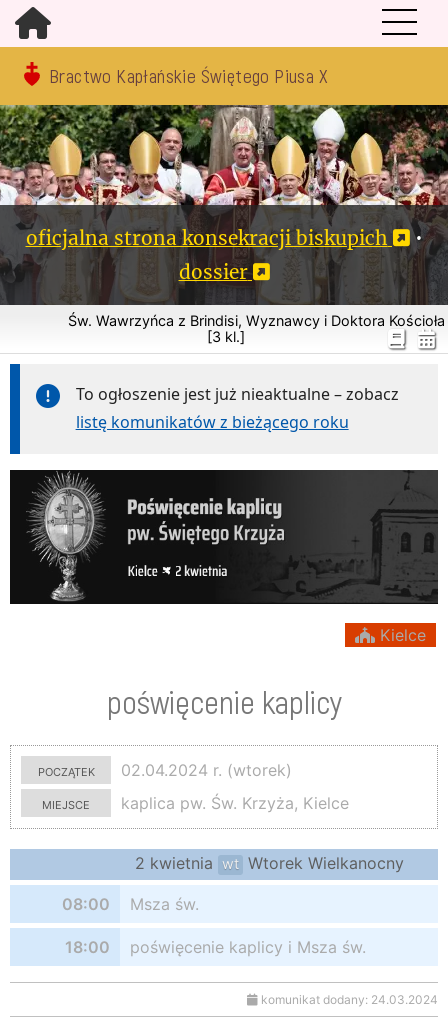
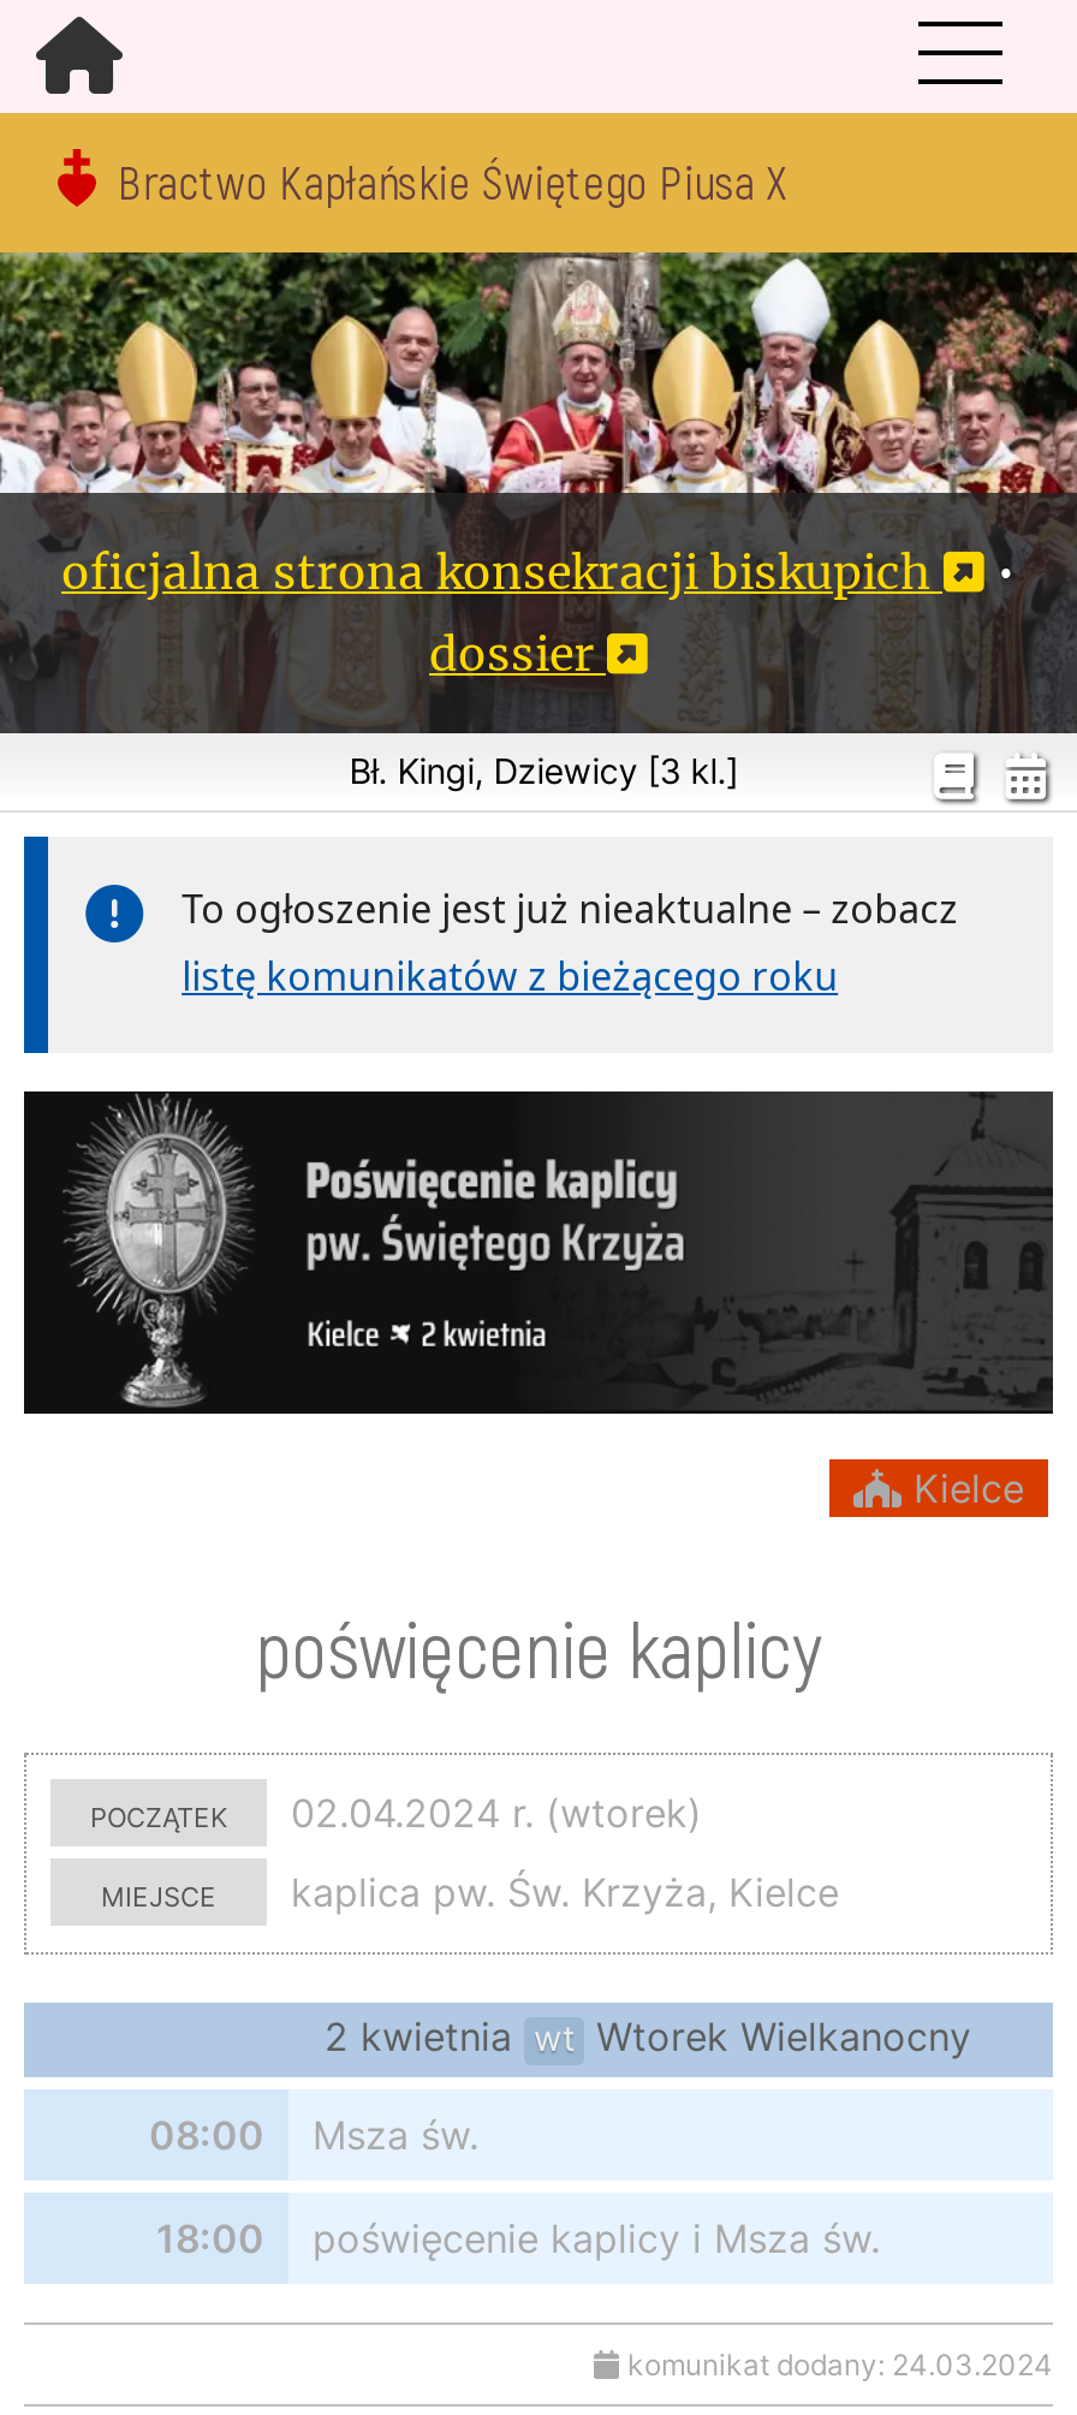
- Św. Wawrzyńca z Brindisi, Wyznawcy i Doktora Kościoła
- [3 kl.]
+ Bł. Kingi, Dziewicy [3 kl.]
